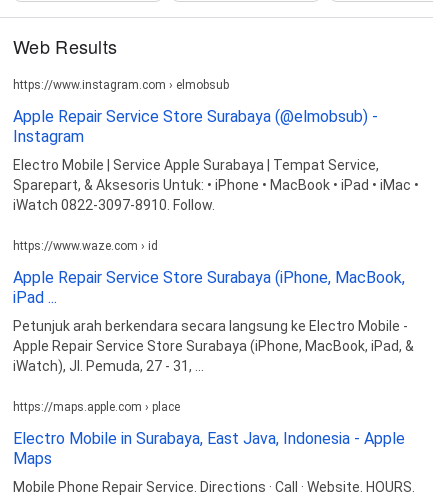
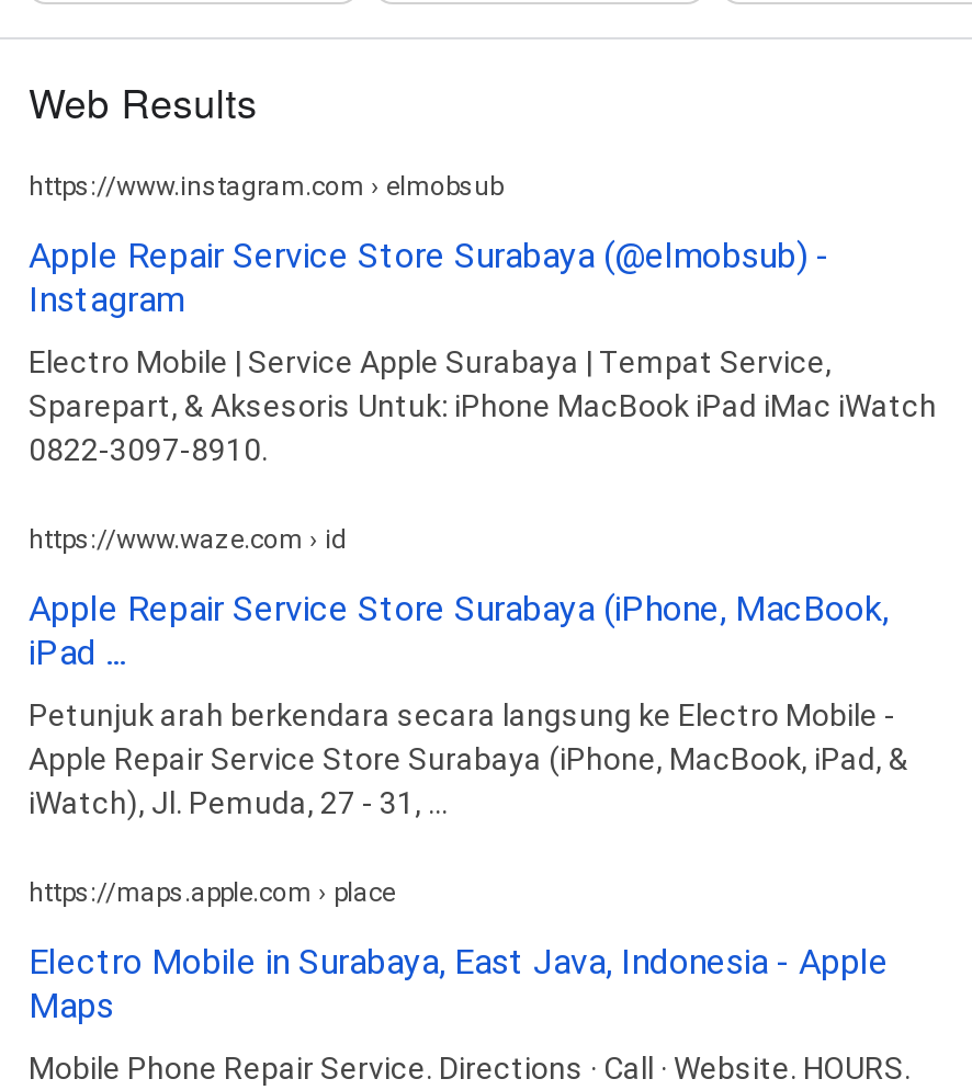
- Sparepart, & Aksesoris Untuk: • iPhone • MacBook • iPad • iMac •
- iWatch 0822-3097-8910. Follow.
+ Sparepart, & Aksesoris Untuk: iPhone MacBook iPad iMac iWatch
+ 0822-3097-8910.
